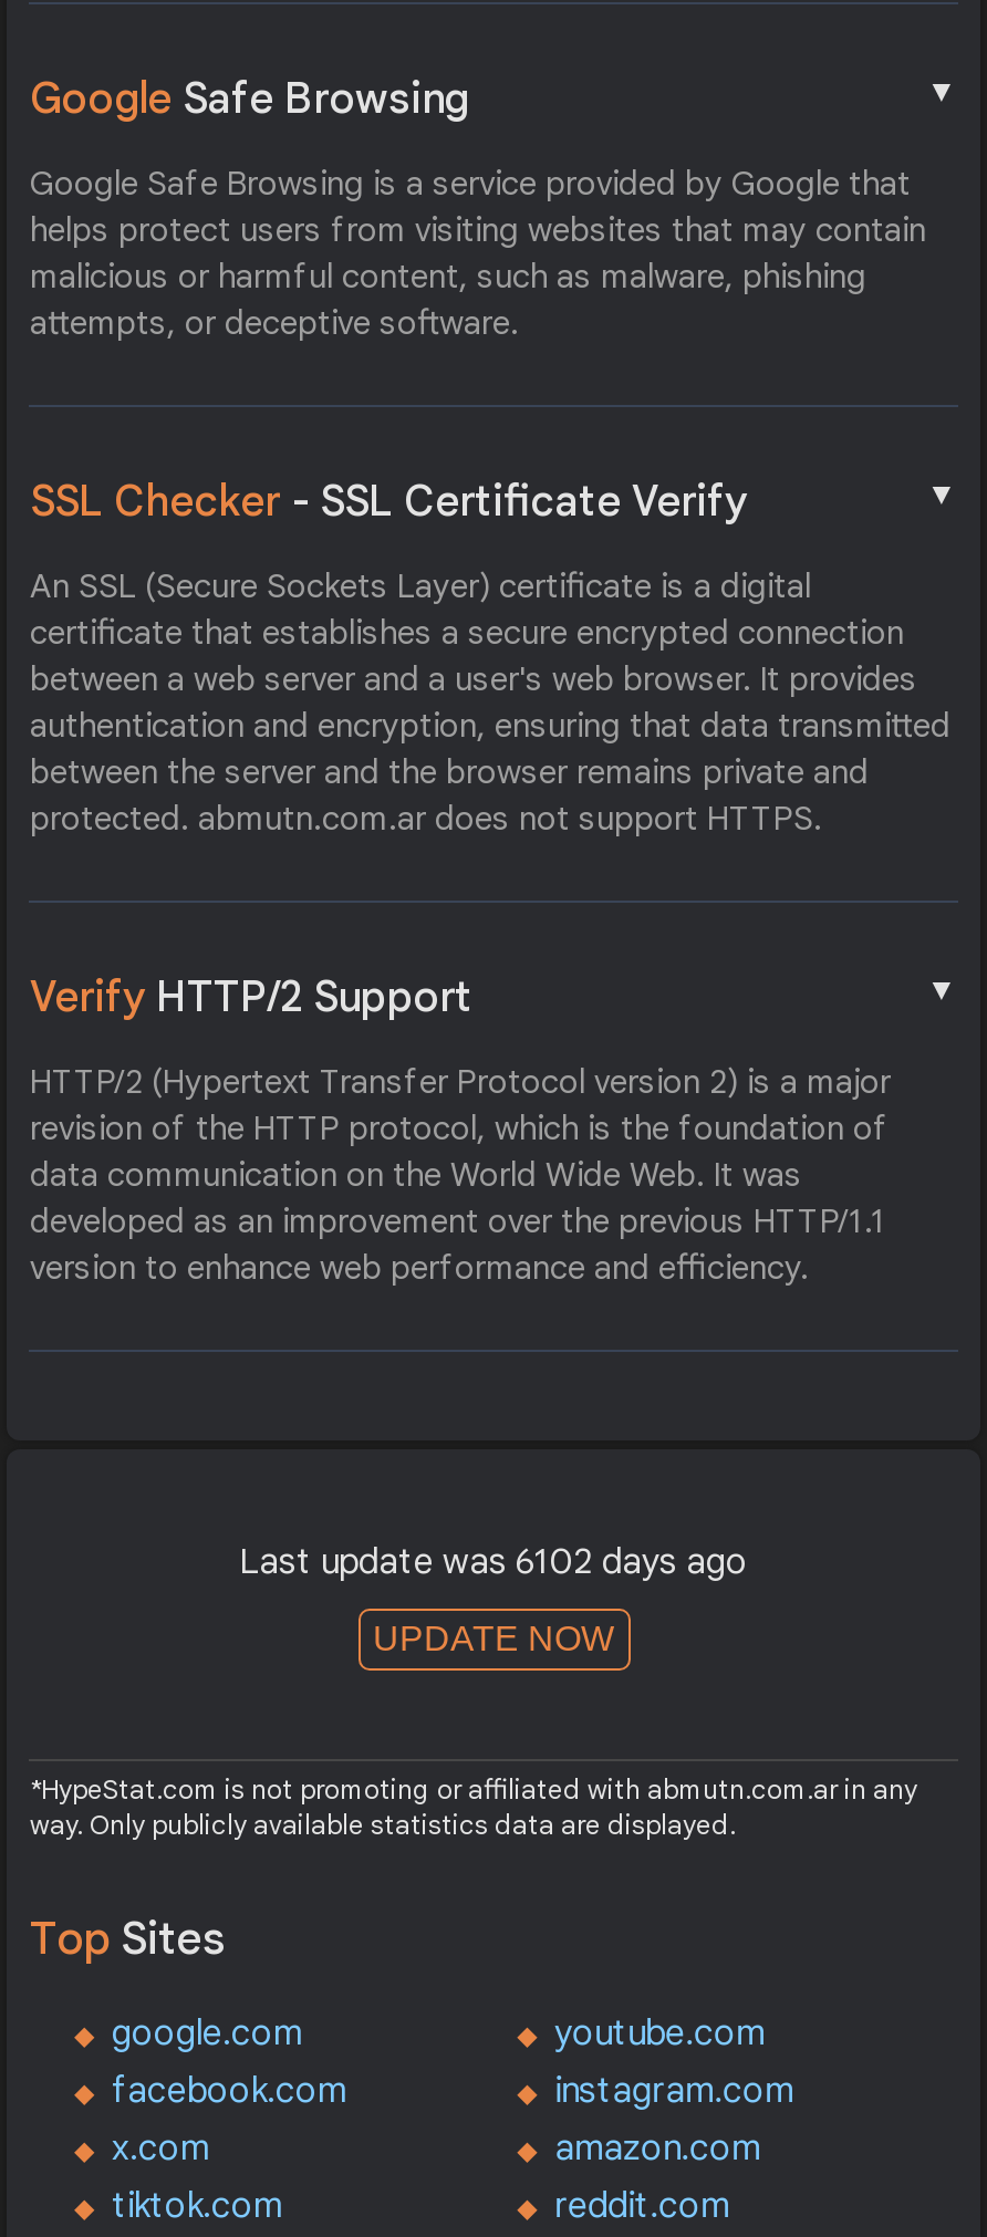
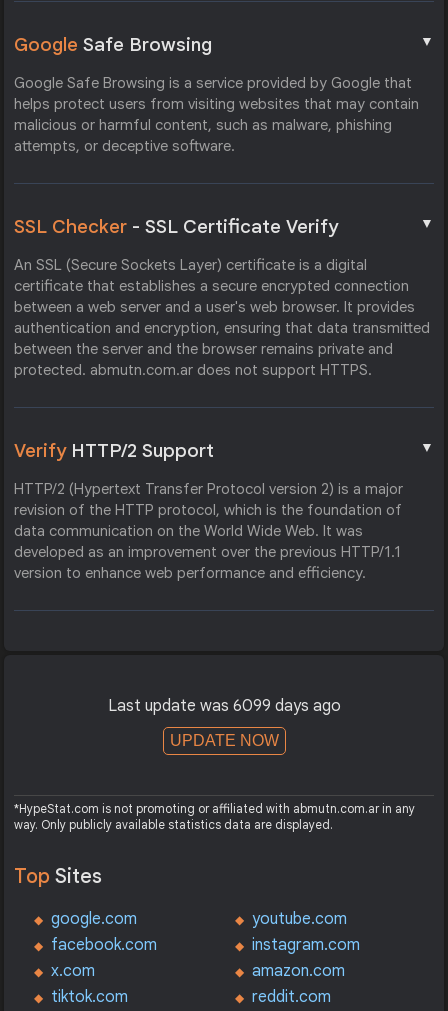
- Last update was 6102 days ago
+ Last update was 6099 days ago
